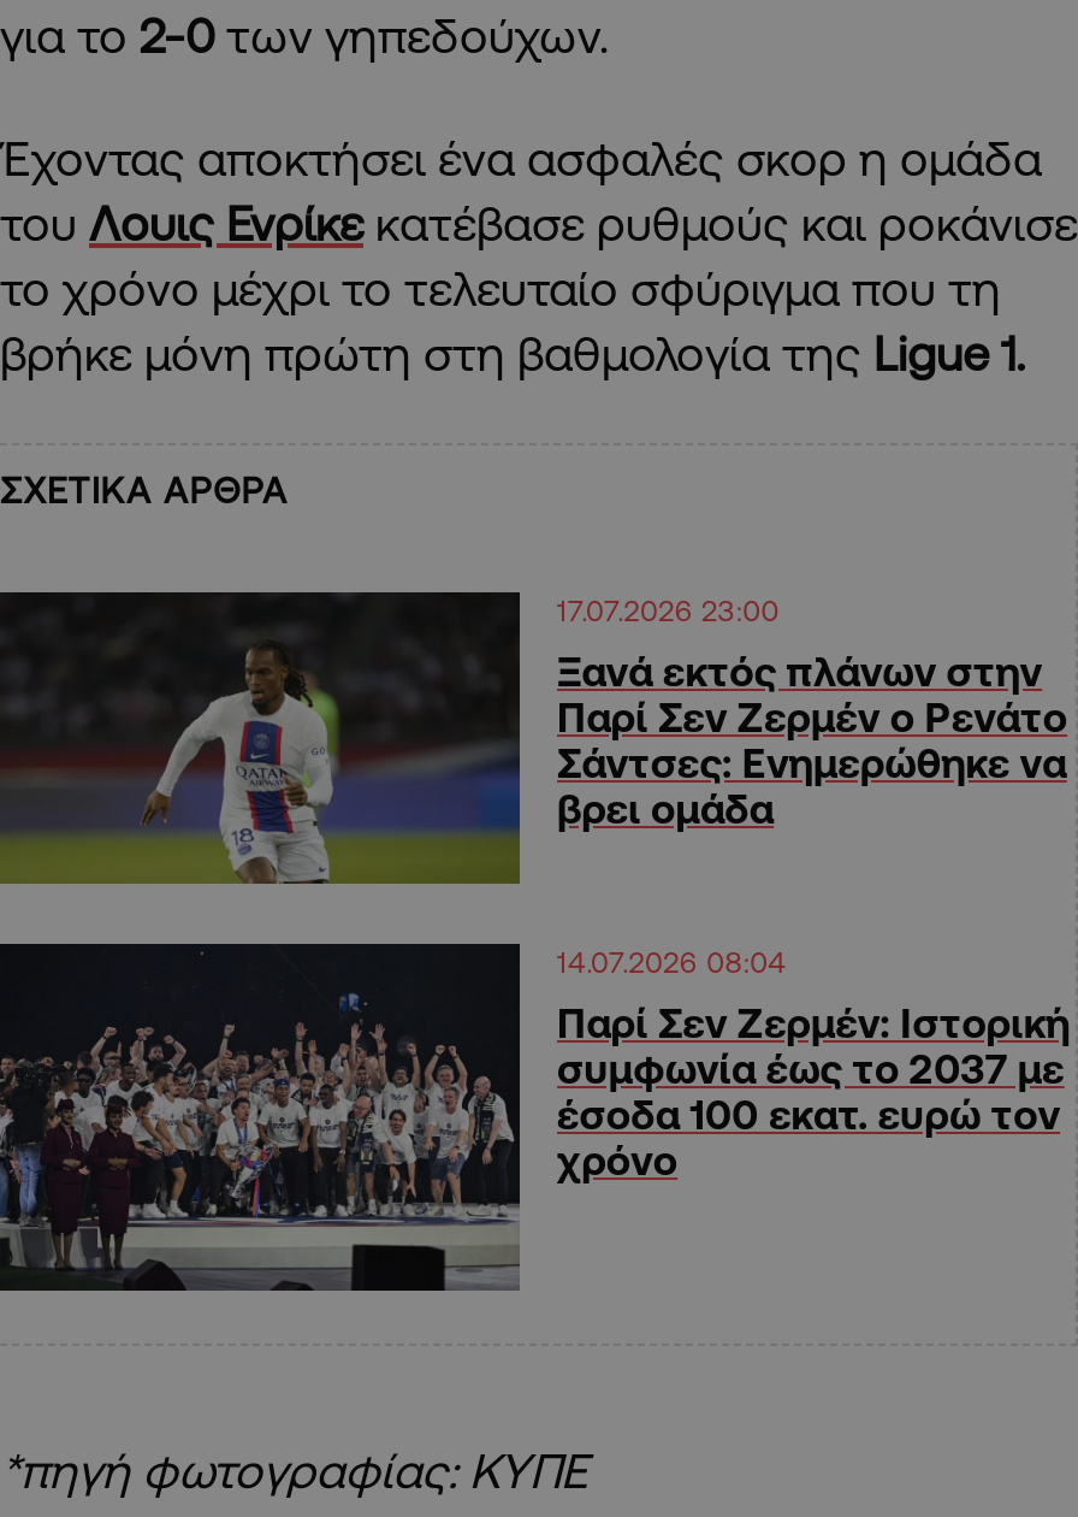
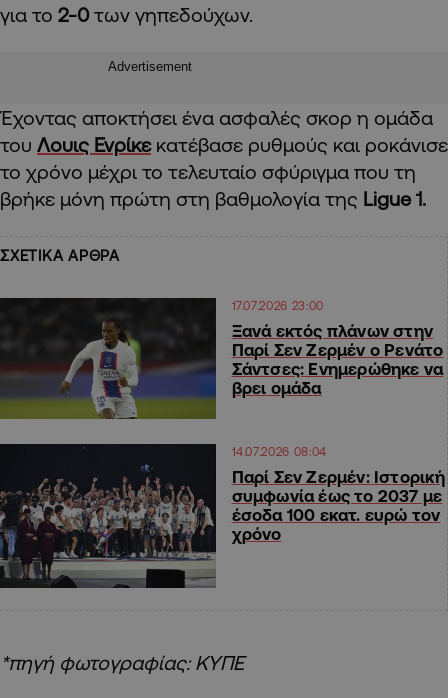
+ Advertisement
